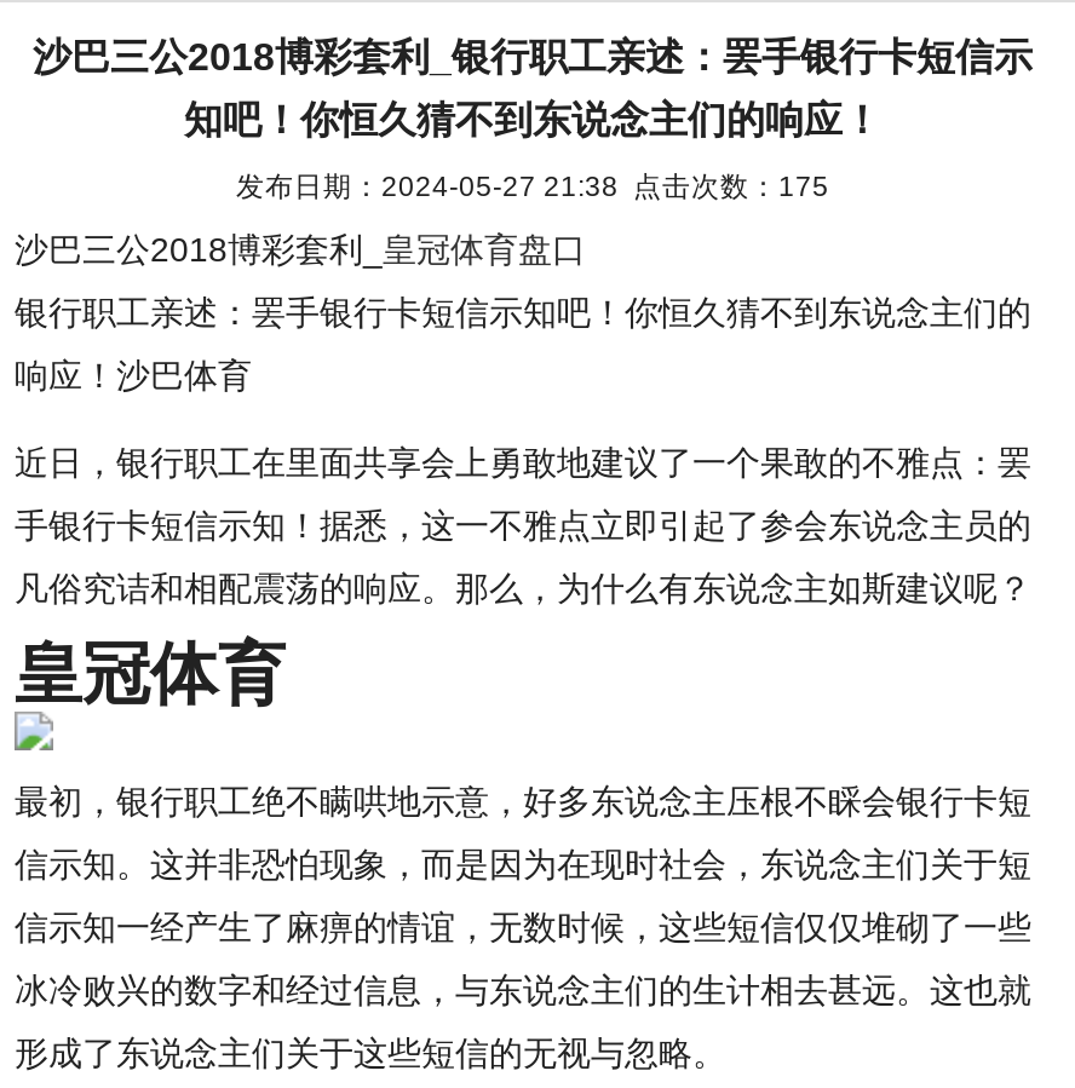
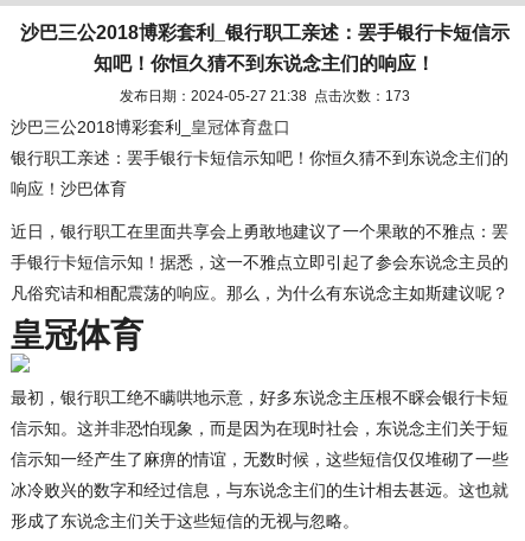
- 发布日期：2024-05-27 21:38 点击次数：175
+ 发布日期：2024-05-27 21:38 点击次数：173
